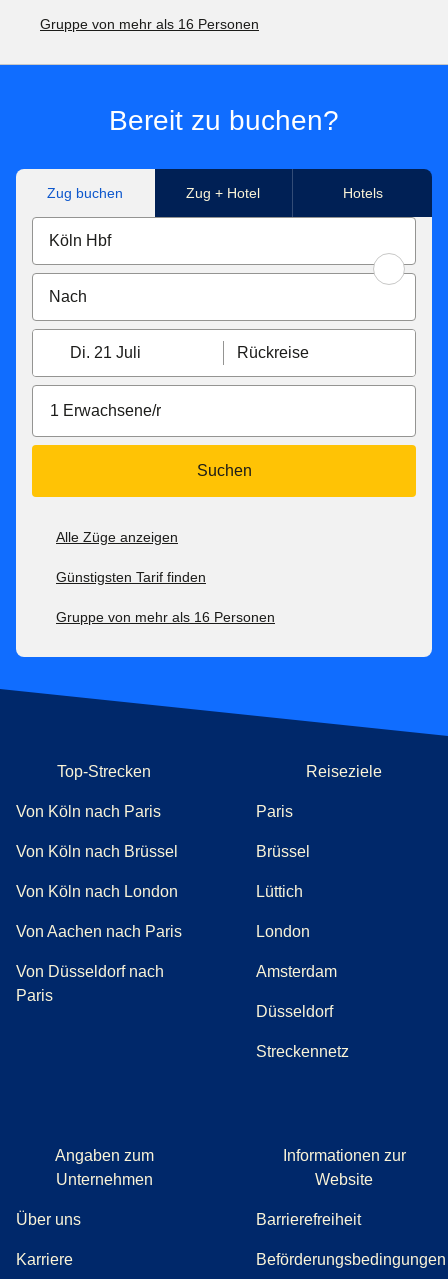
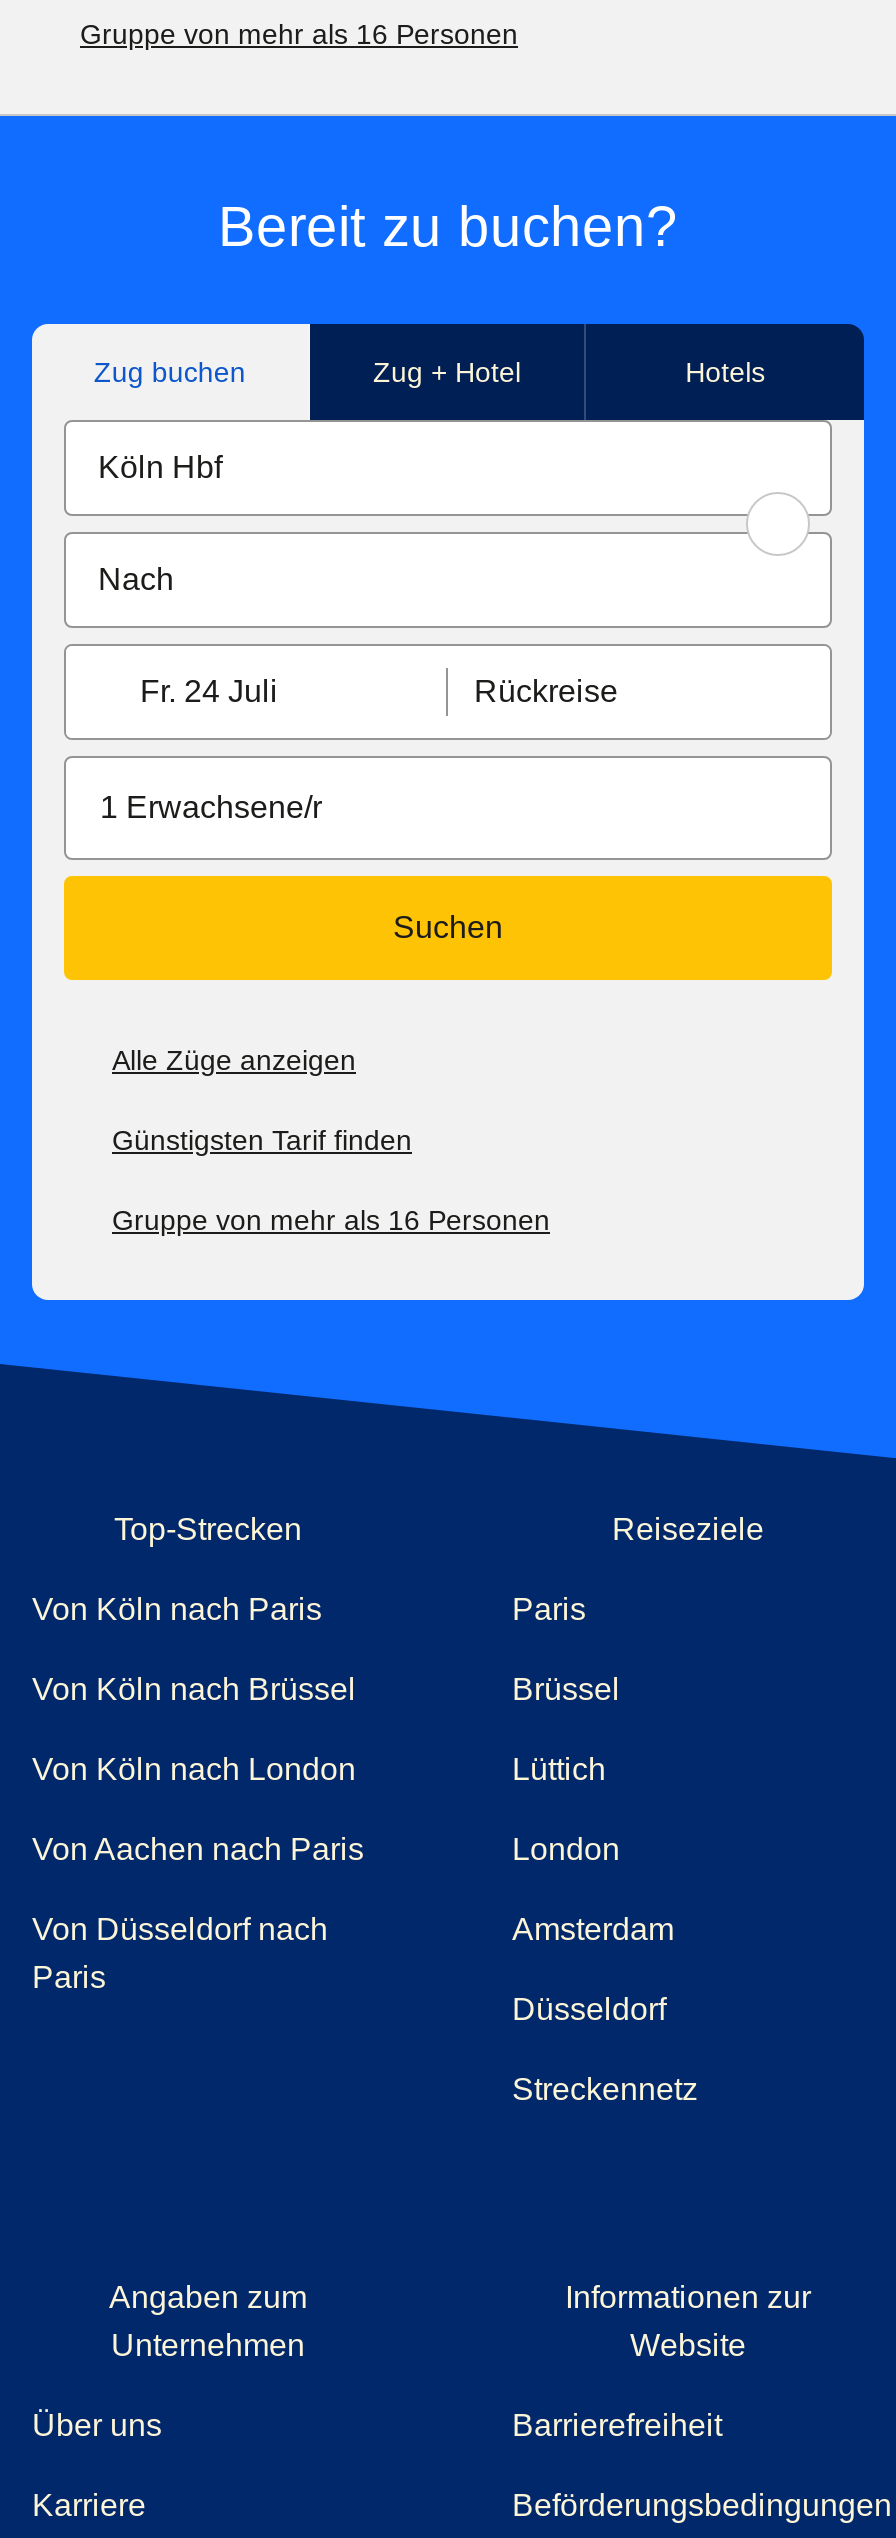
- Di. 21 Juli
+ Fr. 24 Juli
